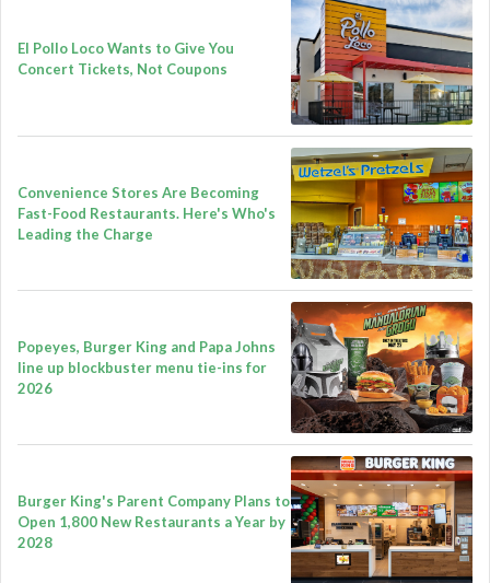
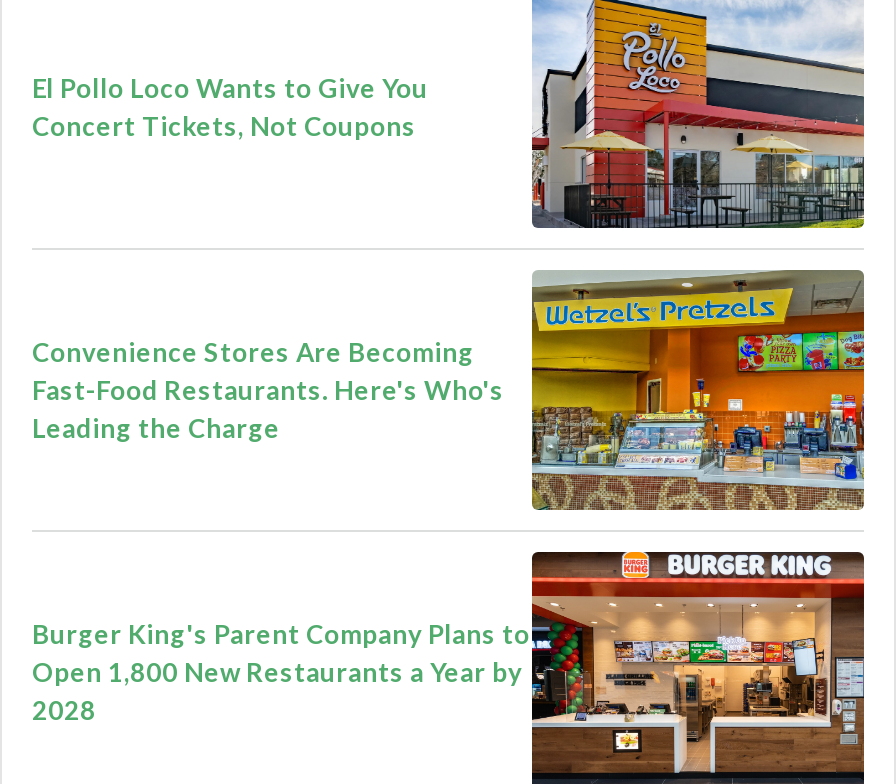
- [image]
- Popeyes, Burger King and Papa Johns
- line up blockbuster menu tie-ins for
- 2026
